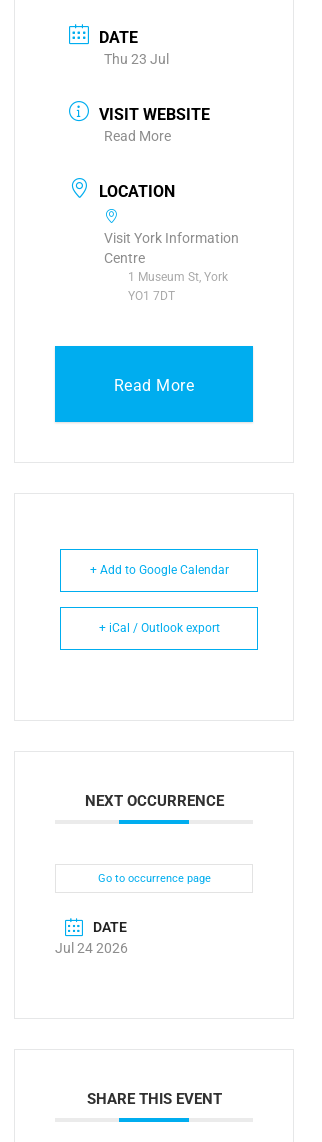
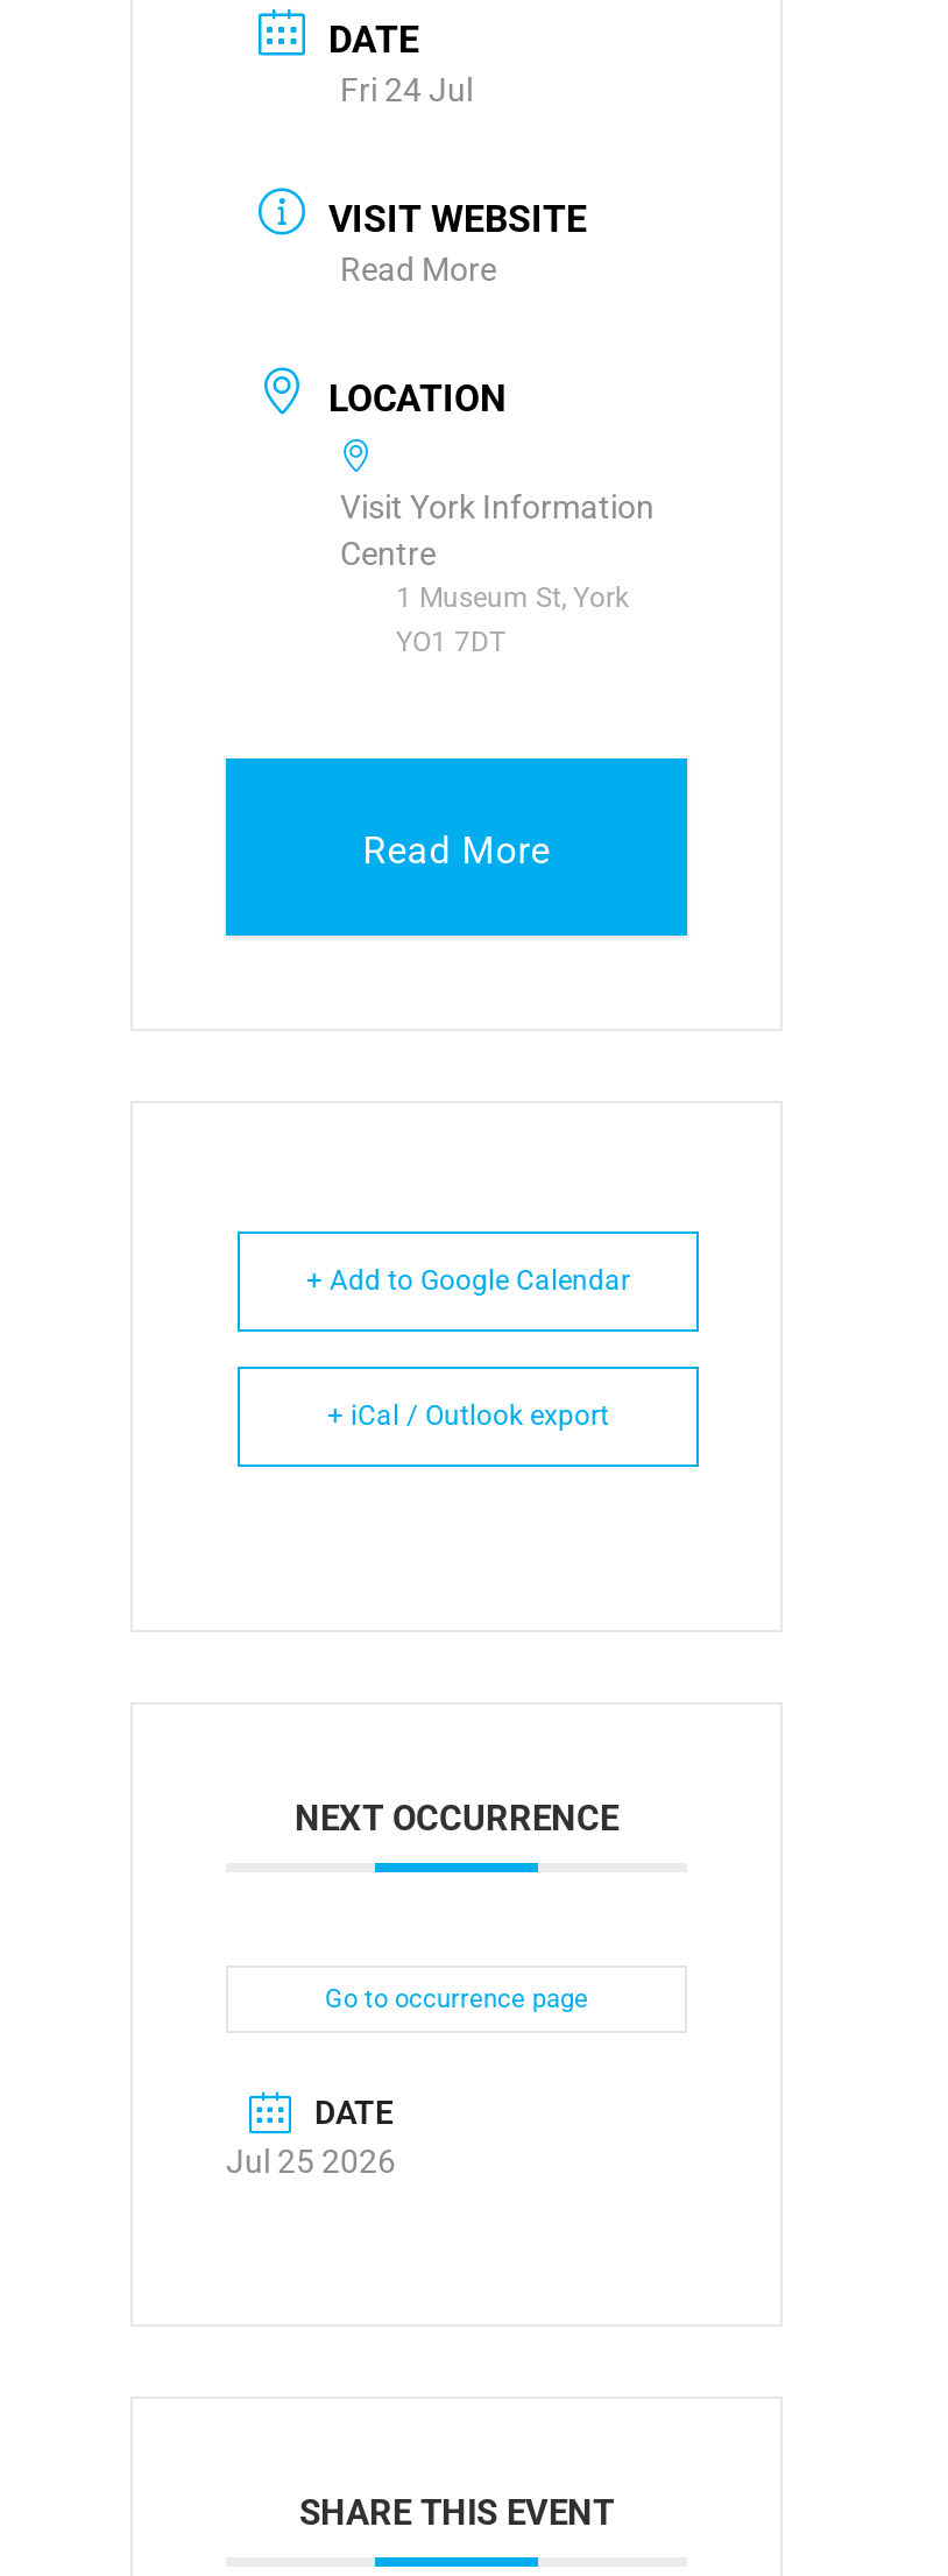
- Thu 23 Jul
+ Fri 24 Jul

- Jul 24 2026
+ Jul 25 2026
